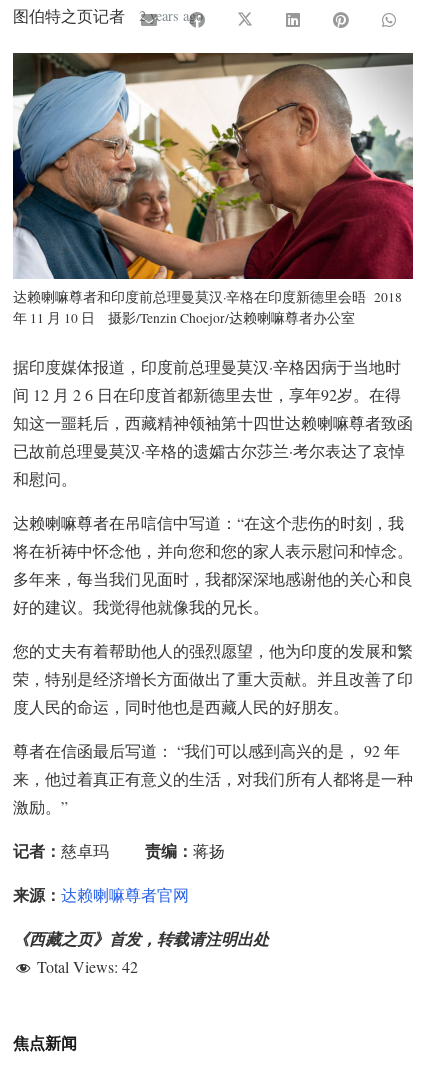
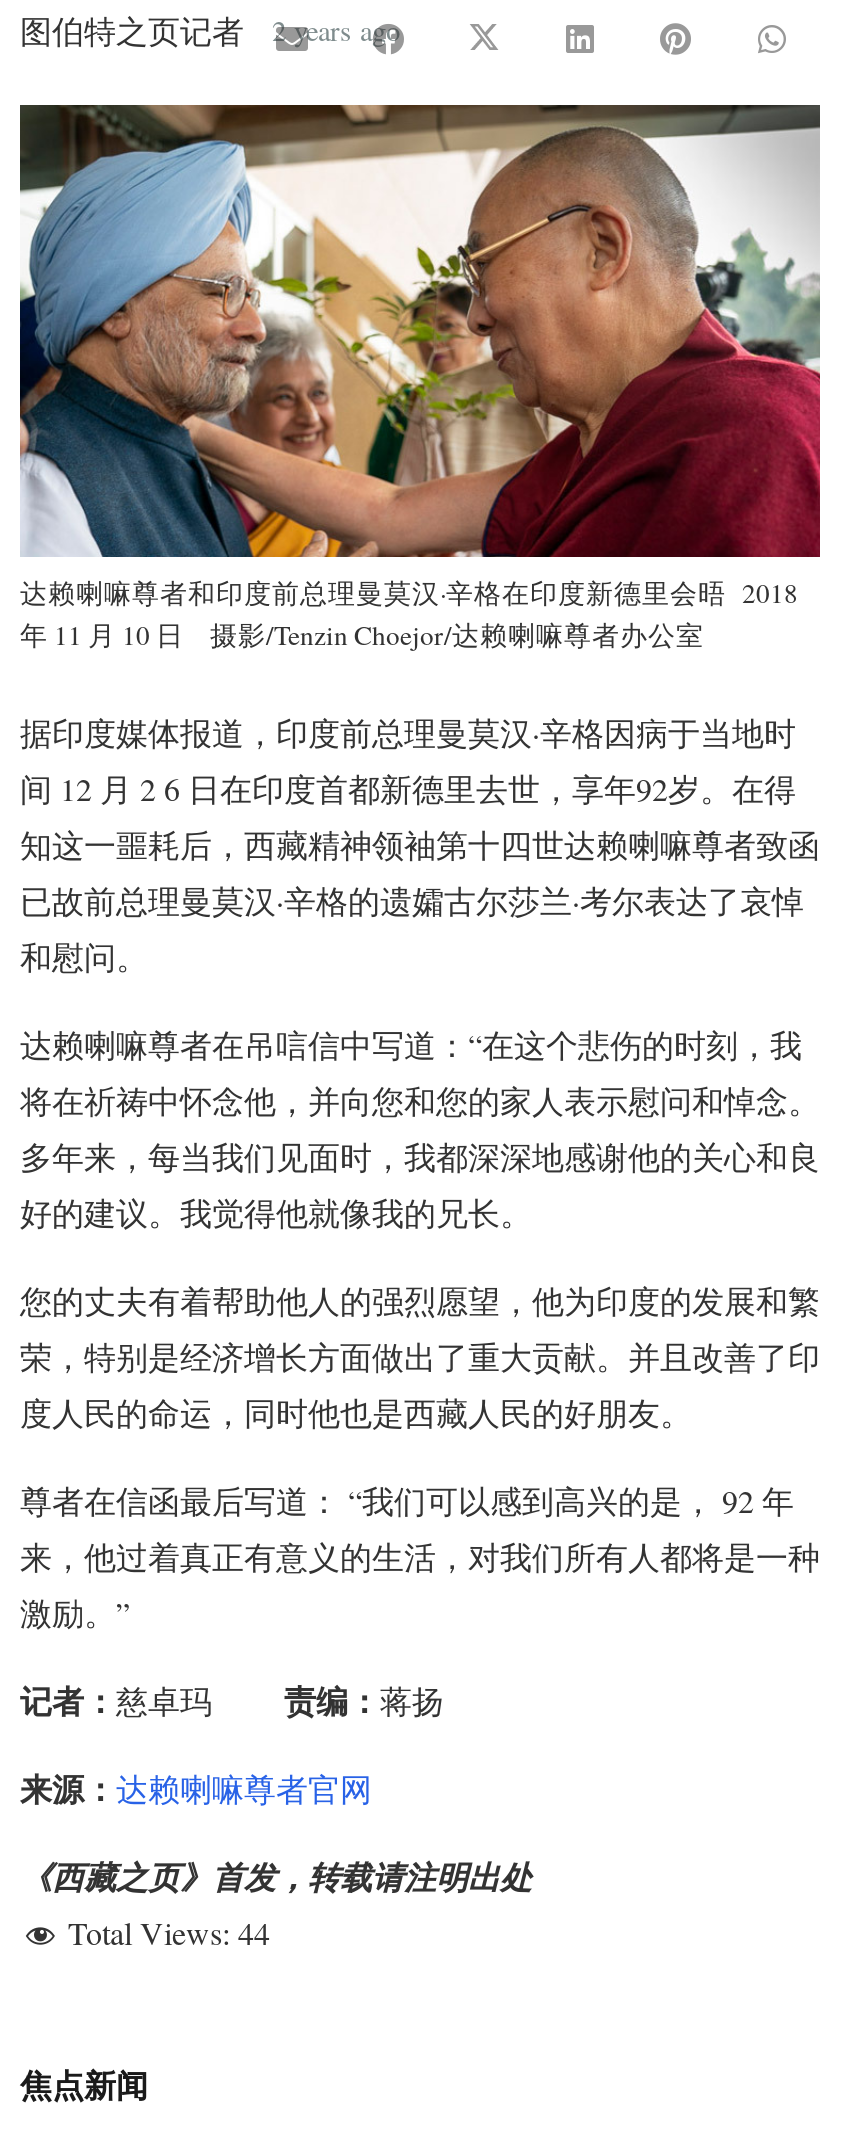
- Total Views: 42
+ Total Views: 44
